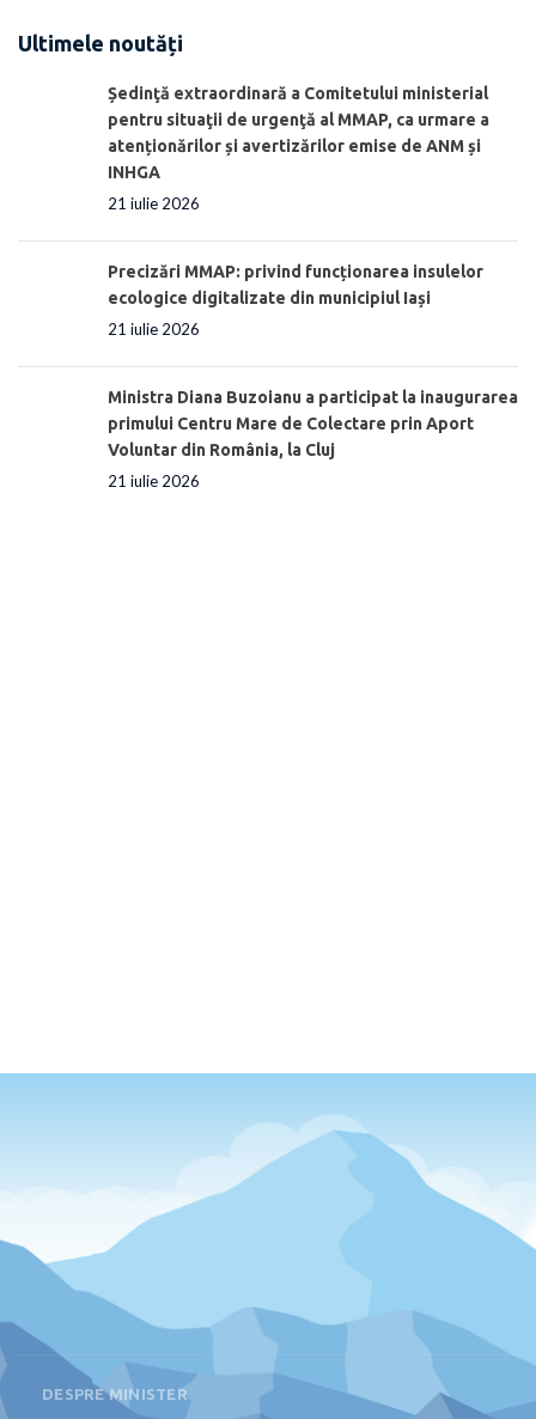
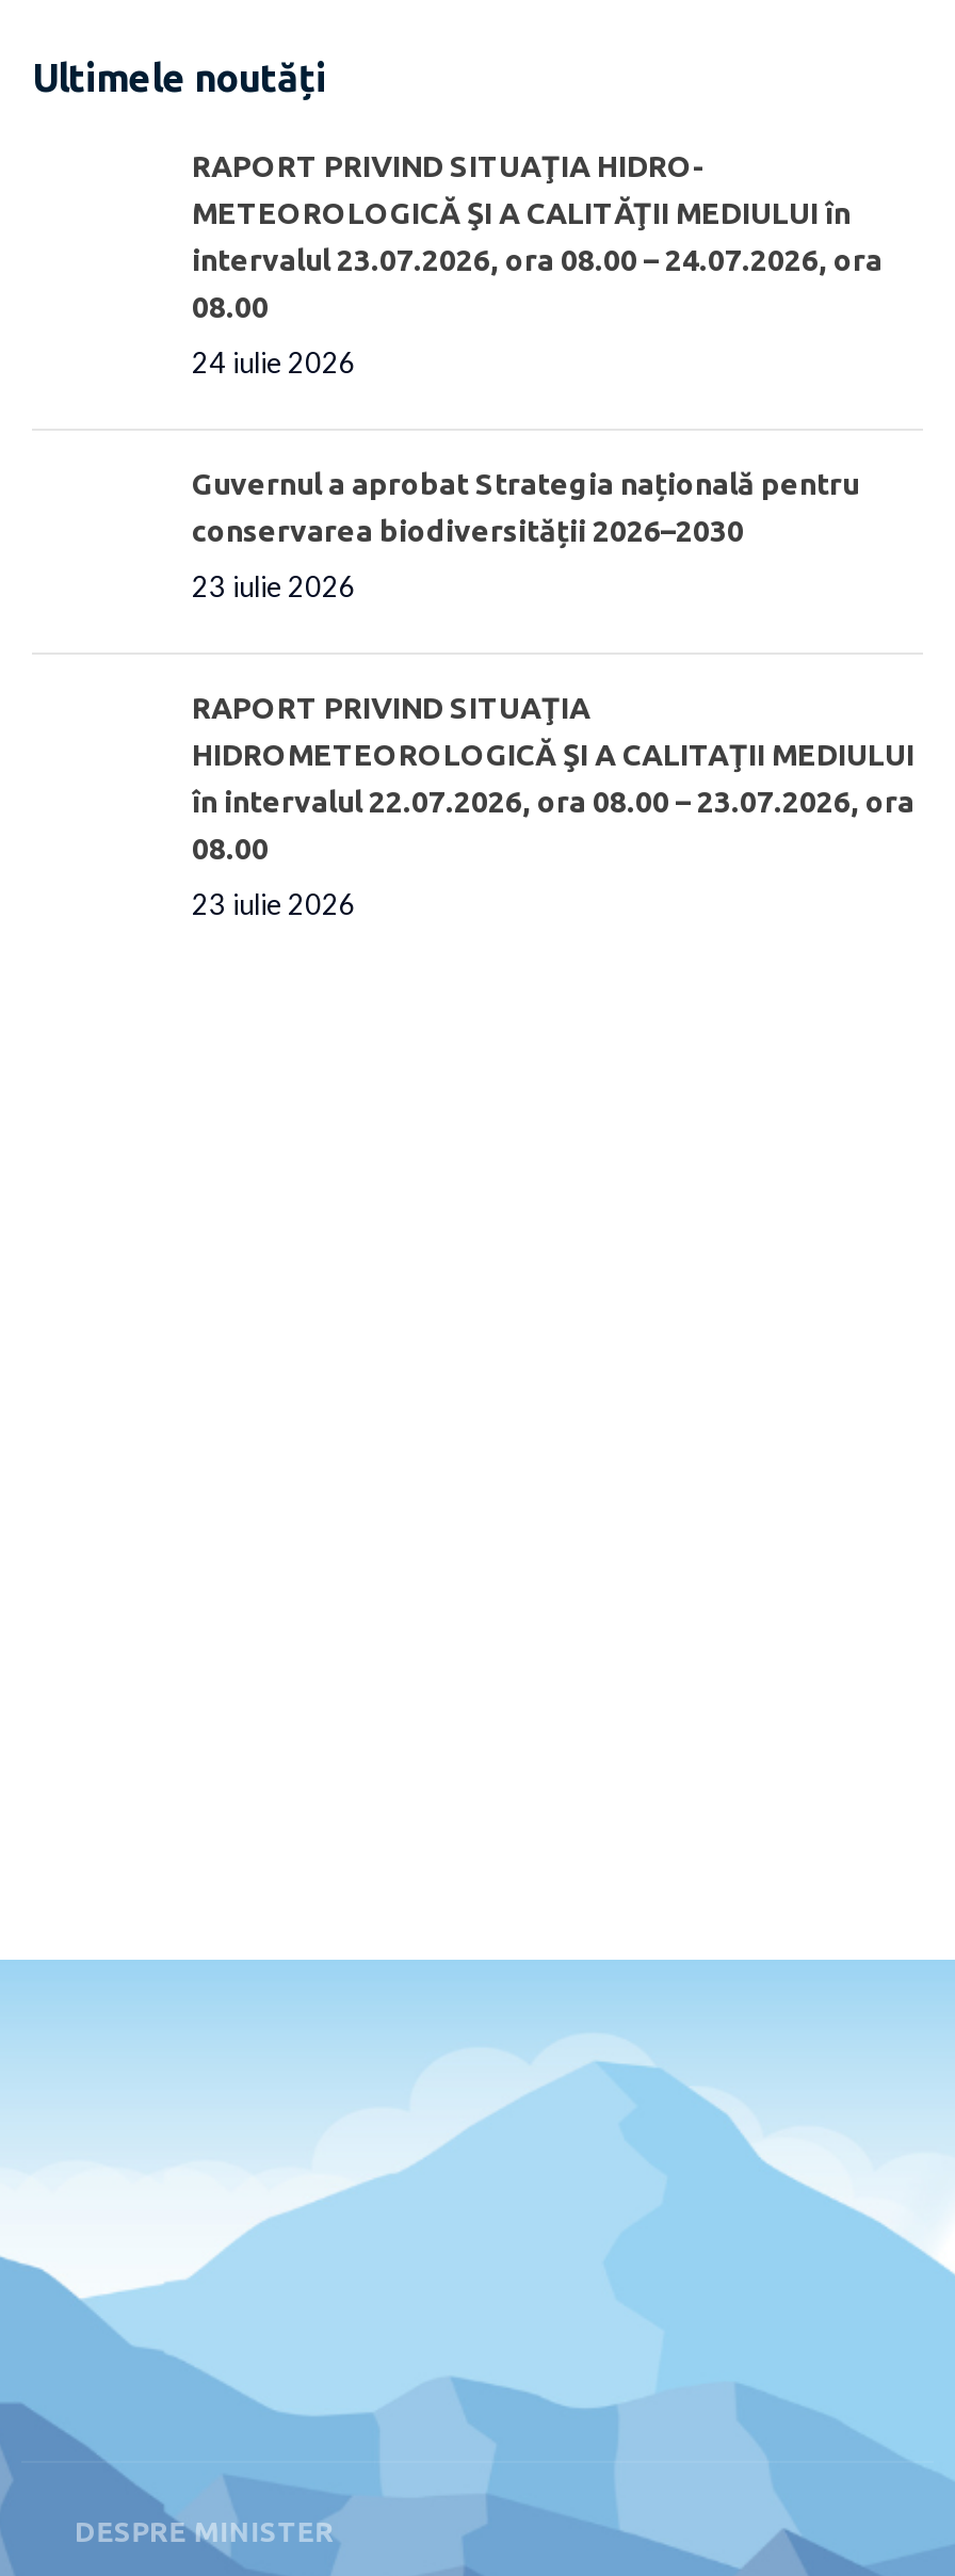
- Ședinţă extraordinară a Comitetului ministerial
- pentru situaţii de urgenţă al MMAP, ca urmare a
- atenționărilor și avertizărilor emise de ANM și
- INHGA
+ RAPORT PRIVIND SITUAŢIA HIDRO-
+ METEOROLOGICĂ ŞI A CALITĂŢII MEDIULUI în
+ intervalul 23.07.2026, ora 08.00 – 24.07.2026, ora
+ 08.00

- 21 iulie 2026
+ 24 iulie 2026

- Precizări MMAP: privind funcționarea insulelor
- ecologice digitalizate din municipiul Iași
+ Guvernul a aprobat Strategia națională pentru
+ conservarea biodiversității 2026–2030

- 21 iulie 2026
+ 23 iulie 2026

- Ministra Diana Buzoianu a participat la inaugurarea
- primului Centru Mare de Colectare prin Aport
- Voluntar din România, la Cluj
+ RAPORT PRIVIND SITUAŢIA
+ HIDROMETEOROLOGICĂ ŞI A CALITAŢII MEDIULUI
+ în intervalul 22.07.2026, ora 08.00 – 23.07.2026, ora
+ 08.00

- 21 iulie 2026
+ 23 iulie 2026
